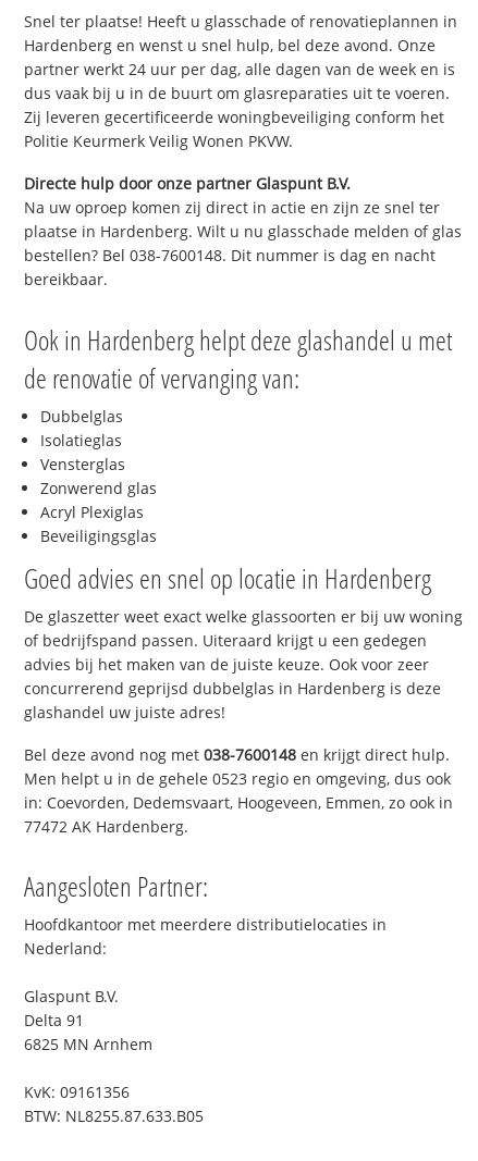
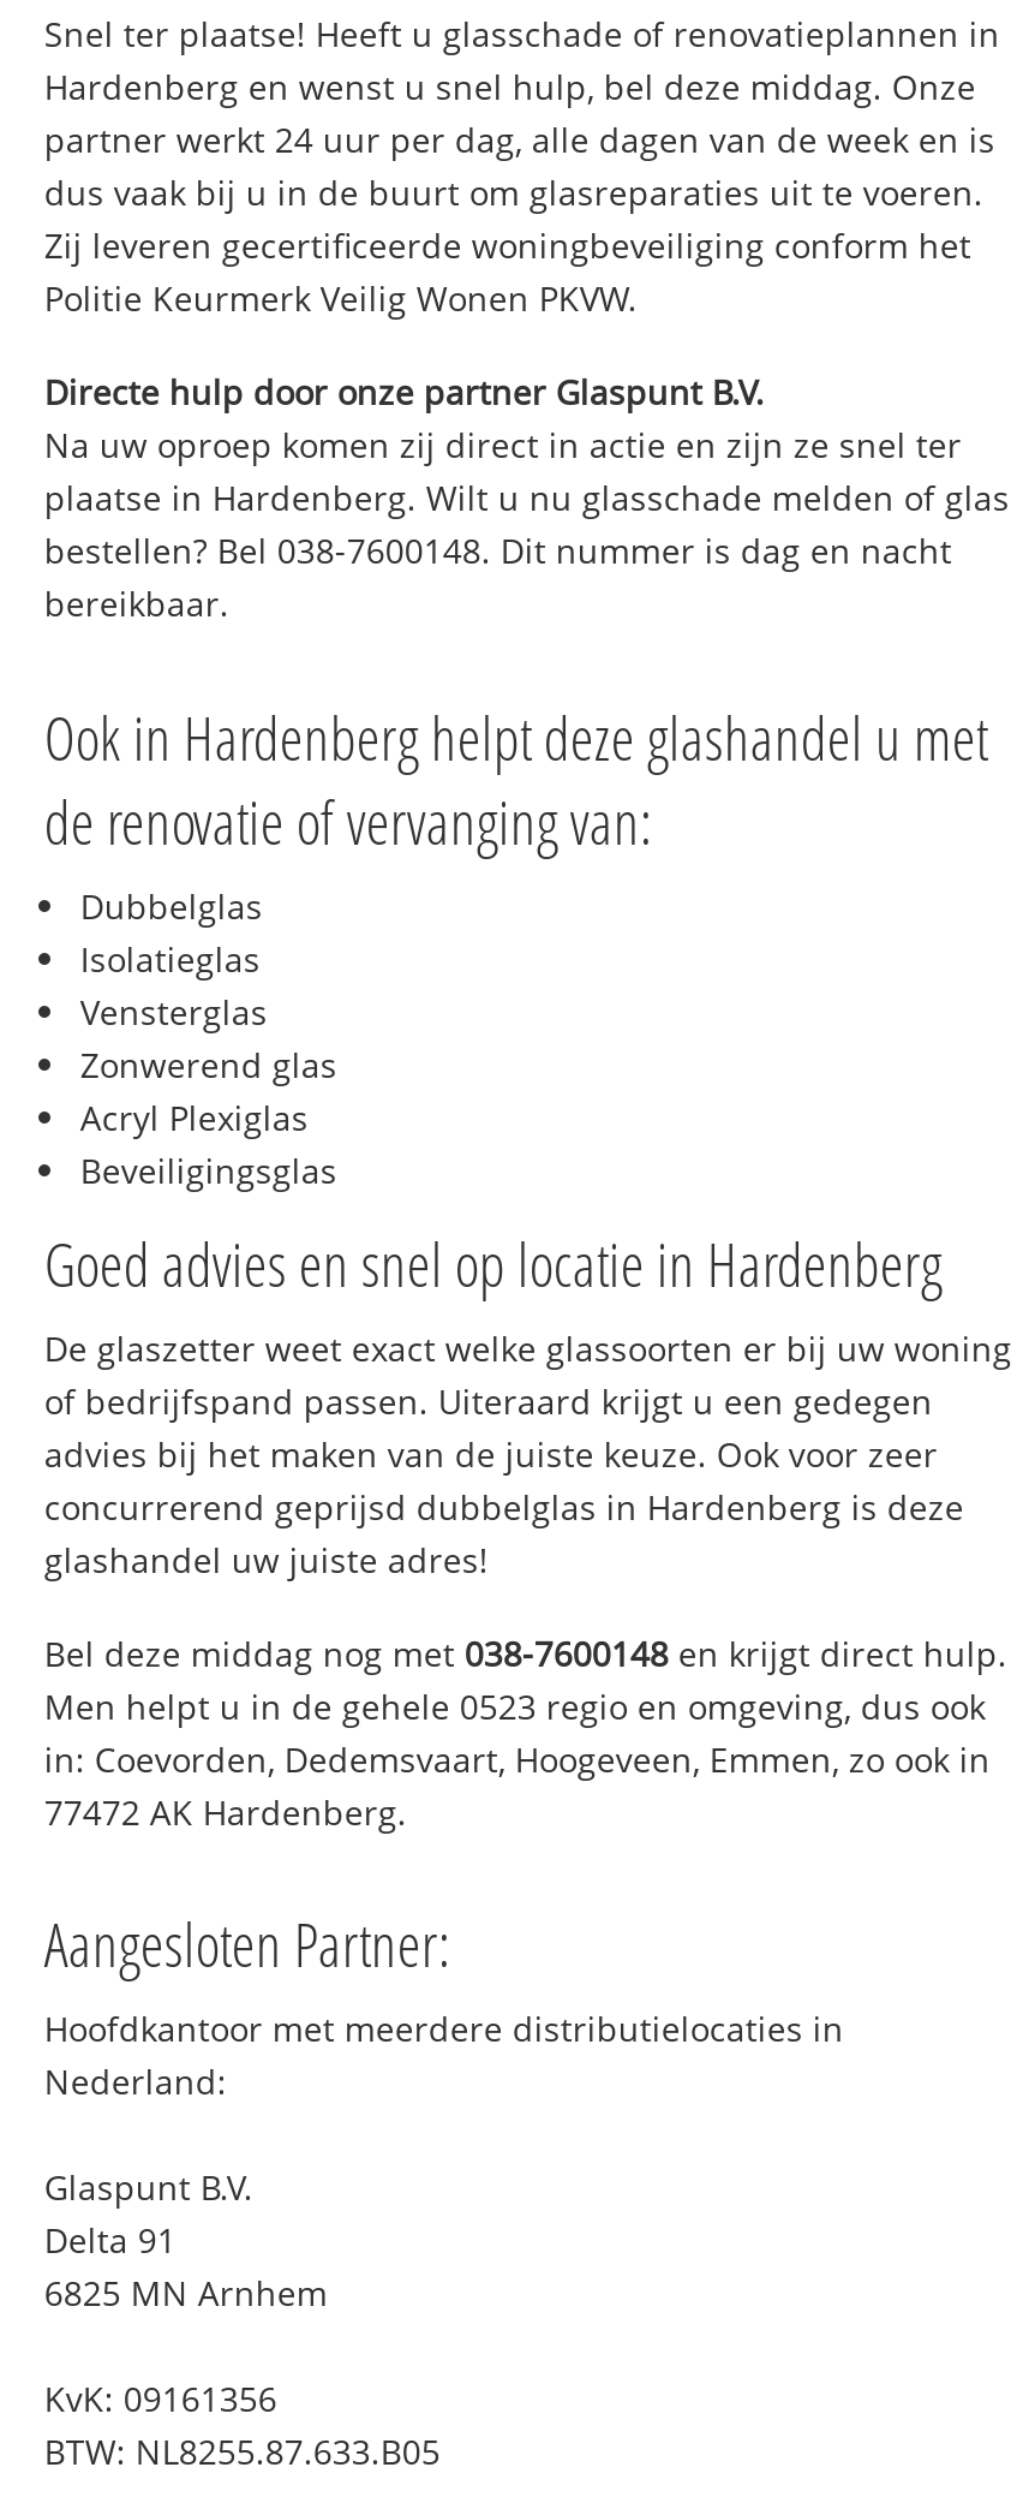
- Hardenberg en wenst u snel hulp, bel deze avond. Onze
+ Hardenberg en wenst u snel hulp, bel deze middag. Onze

- Bel deze avond nog met 038-7600148 en krijgt direct hulp.
+ Bel deze middag nog met 038-7600148 en krijgt direct hulp.
